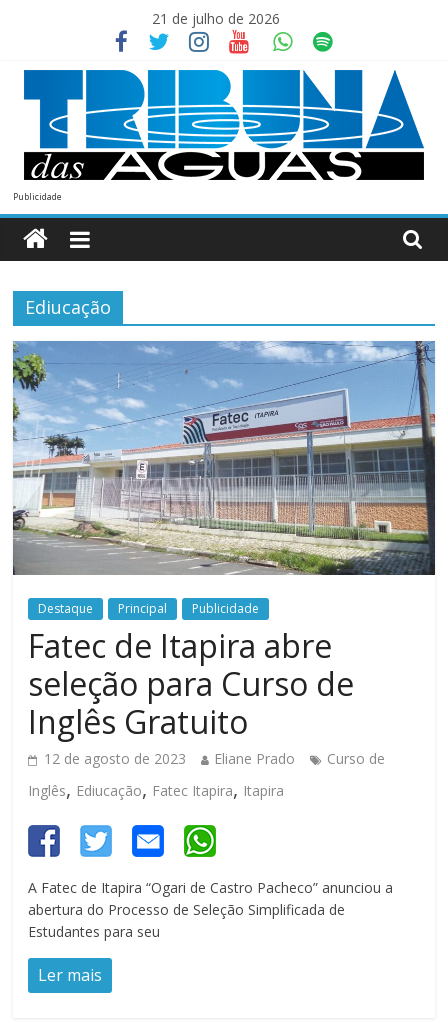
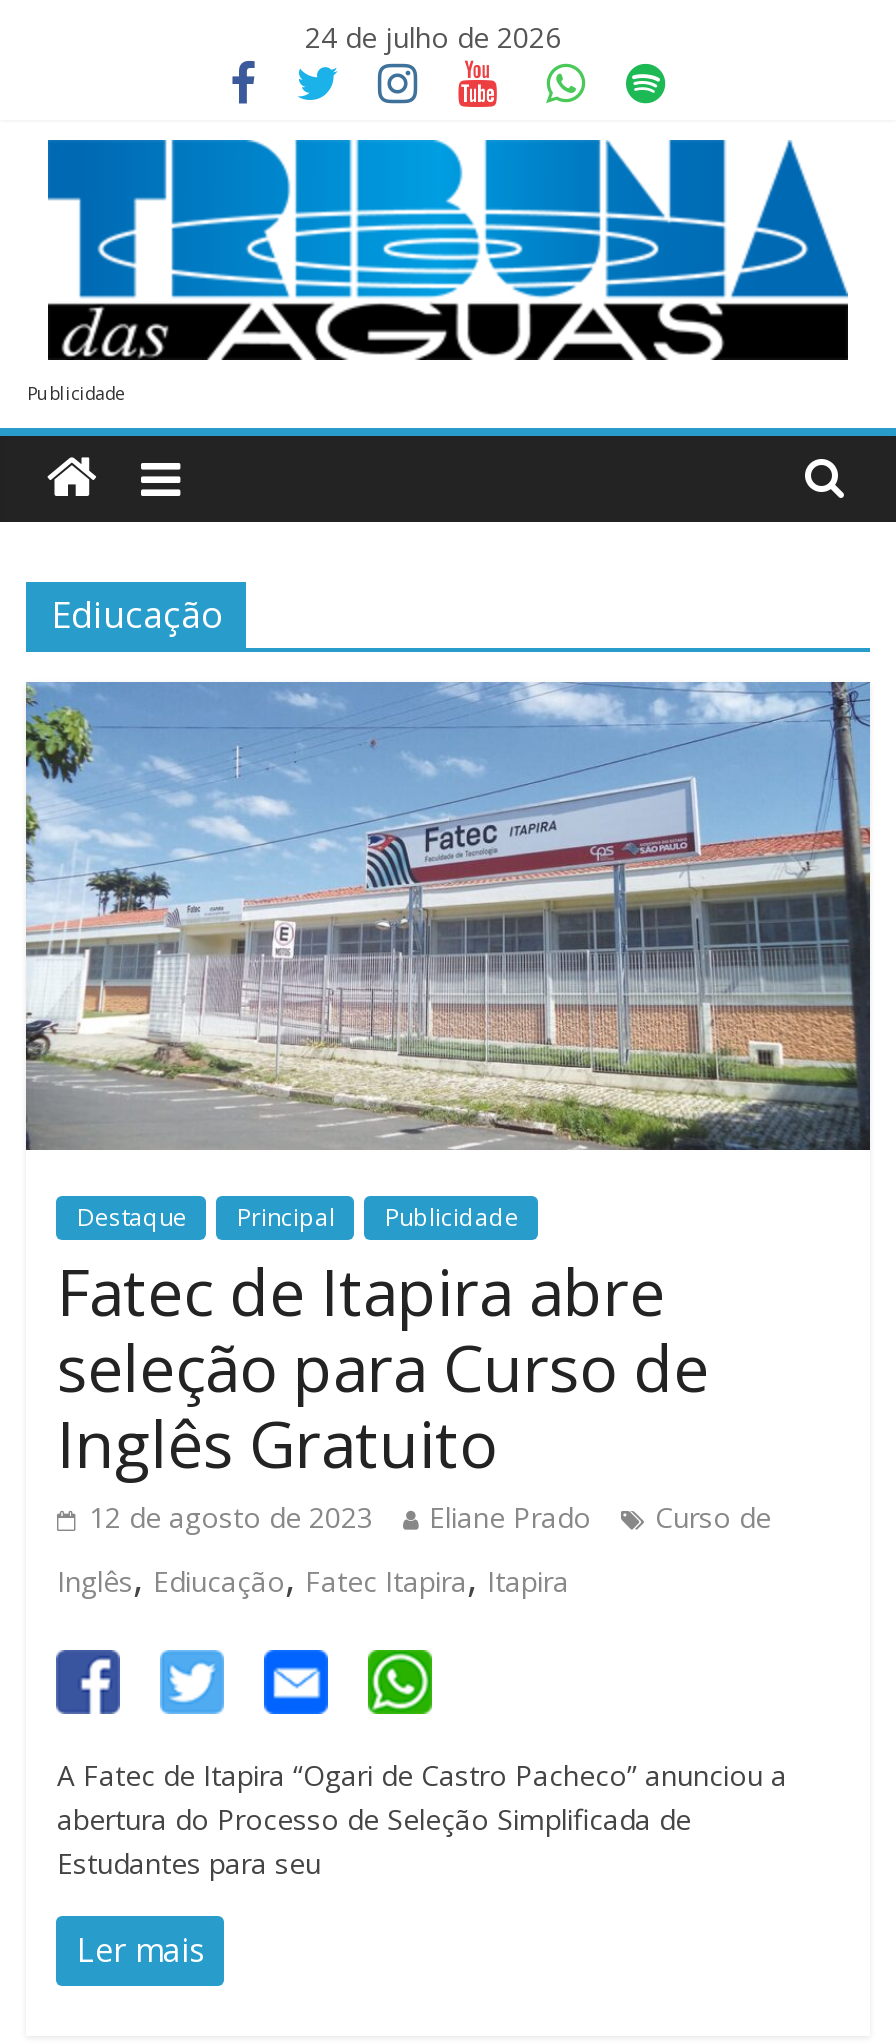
- 21 de julho de 2026
+ 24 de julho de 2026
